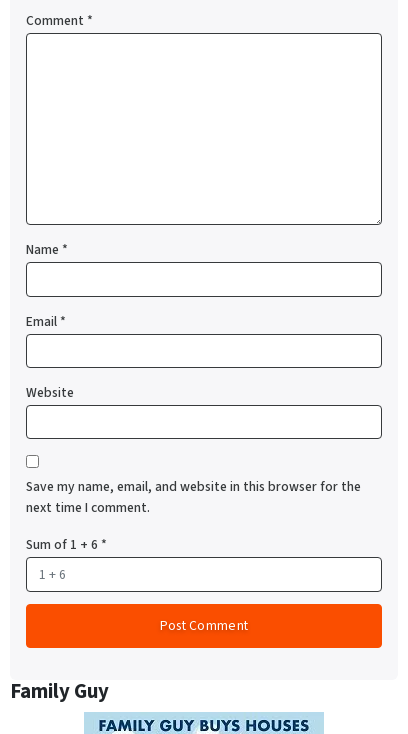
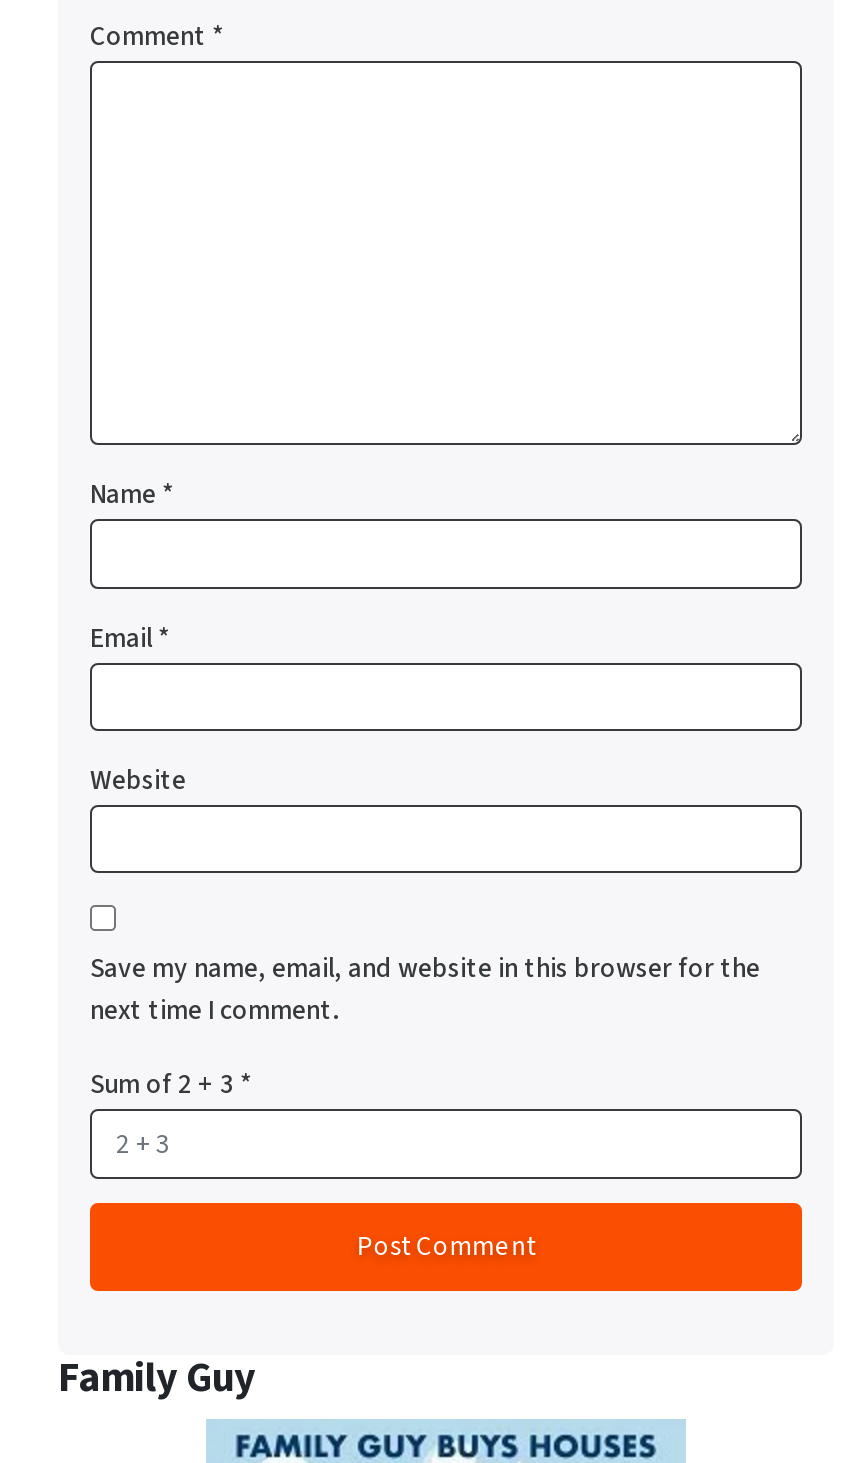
- Sum of 1 + 6 *
+ Sum of 2 + 3 *
